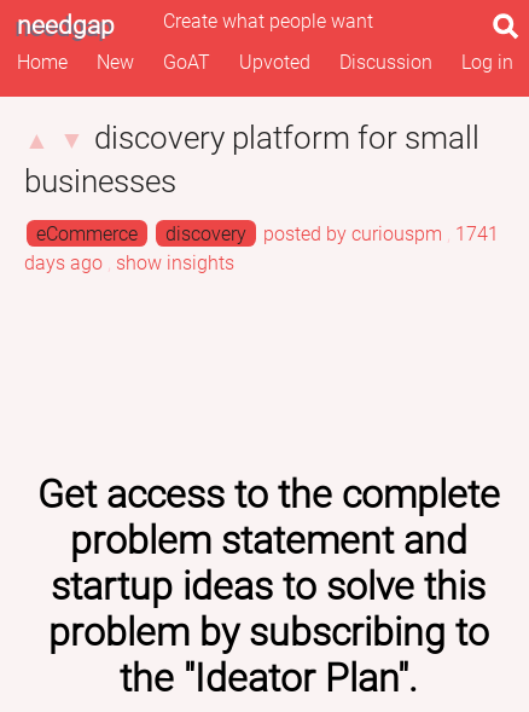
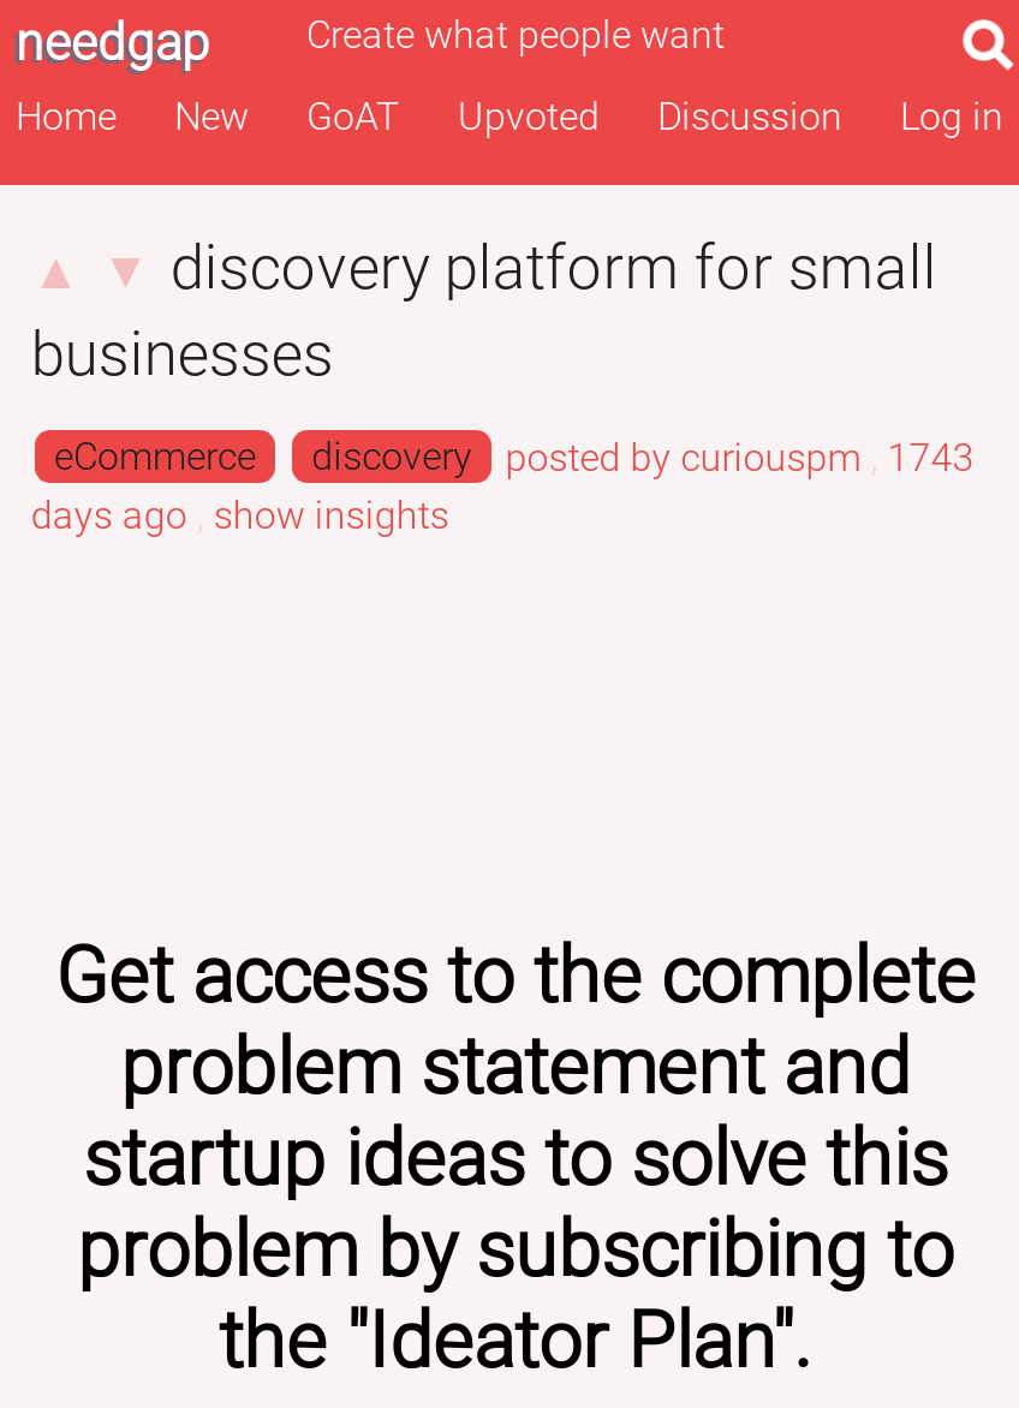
- posted by curiouspm , 1741
+ posted by curiouspm , 1743
